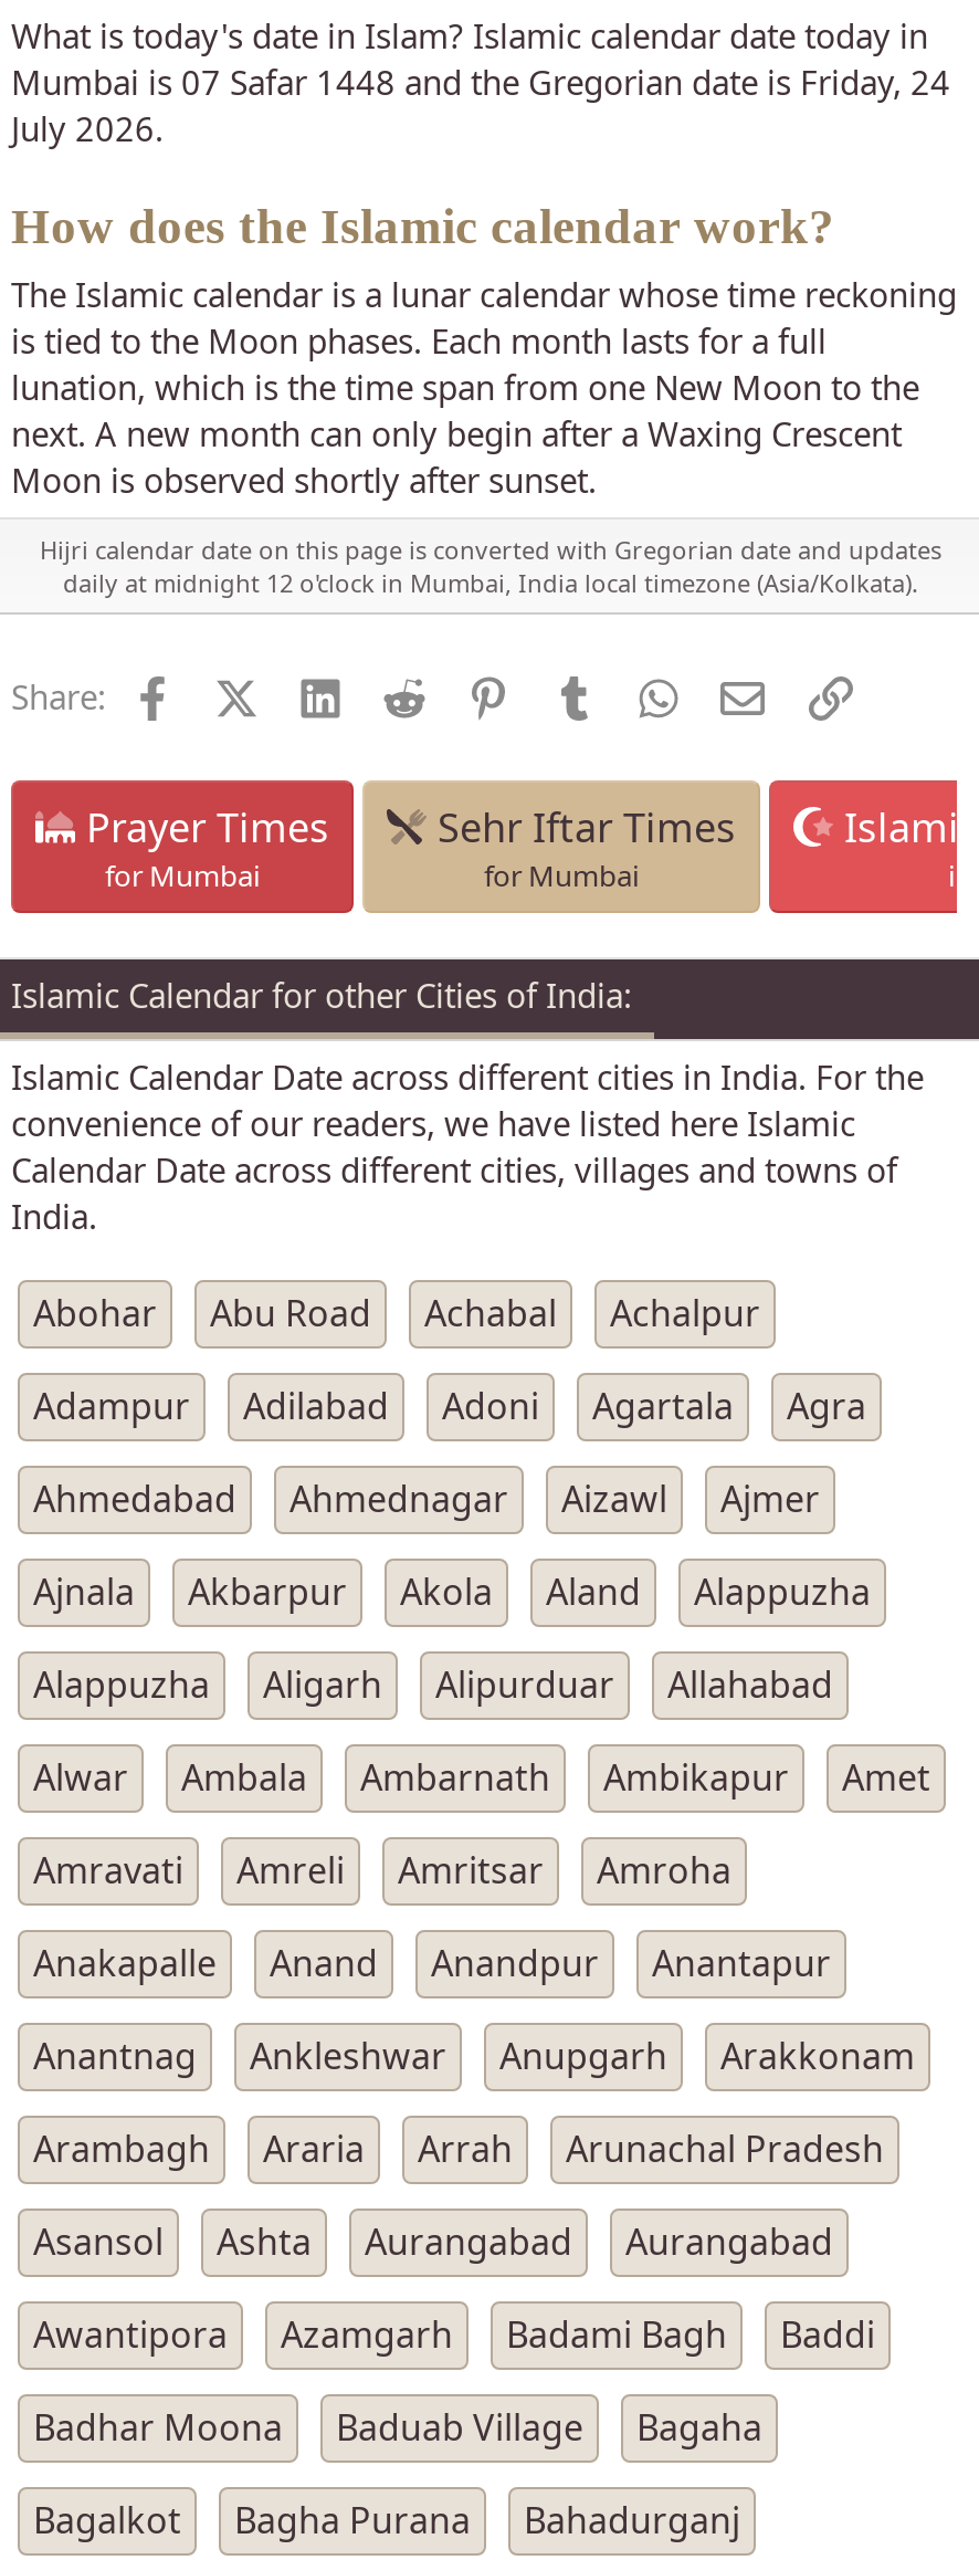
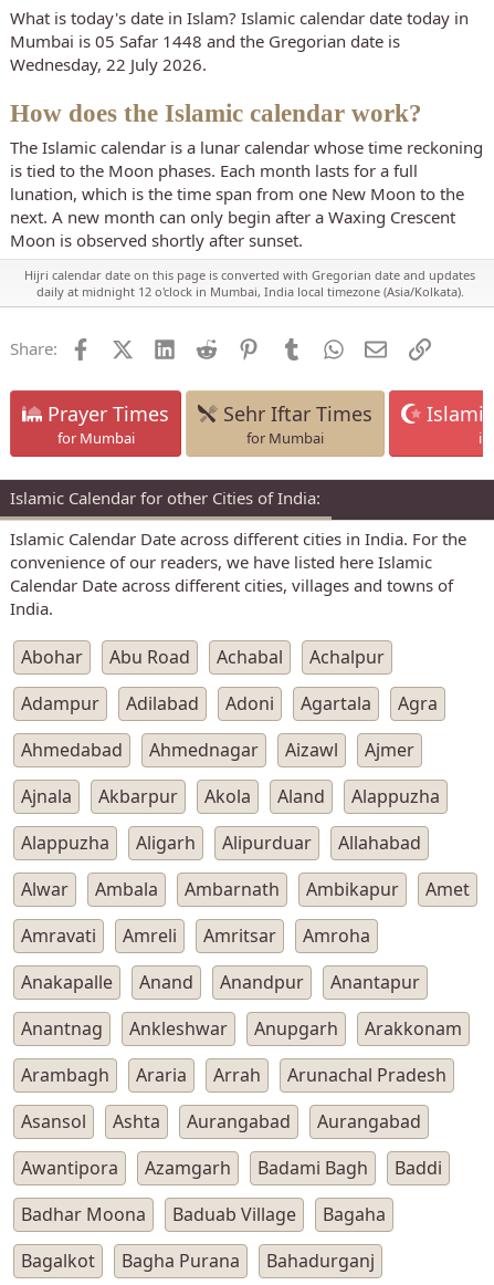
- Mumbai is 07 Safar 1448 and the Gregorian date is Friday, 24
- July 2026.
+ Mumbai is 05 Safar 1448 and the Gregorian date is
+ Wednesday, 22 July 2026.
